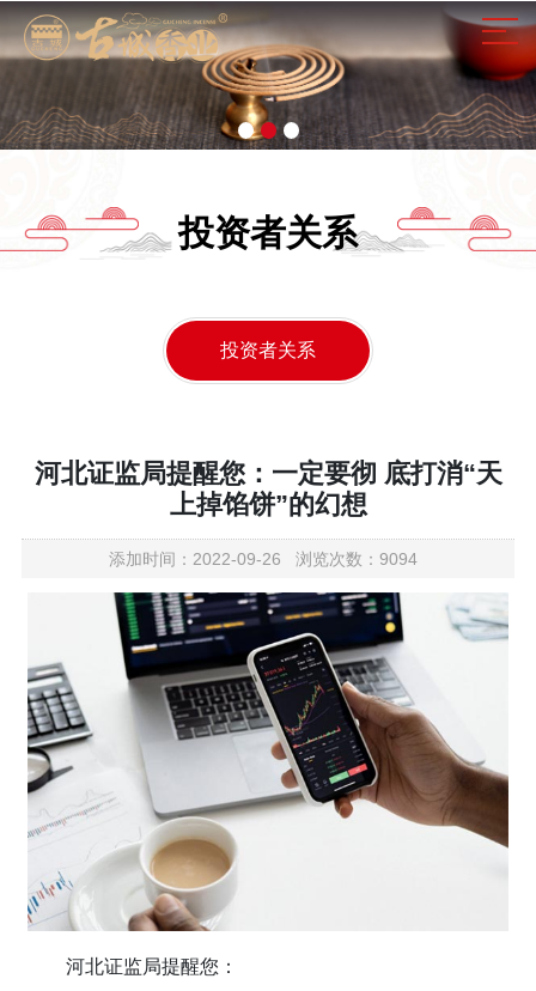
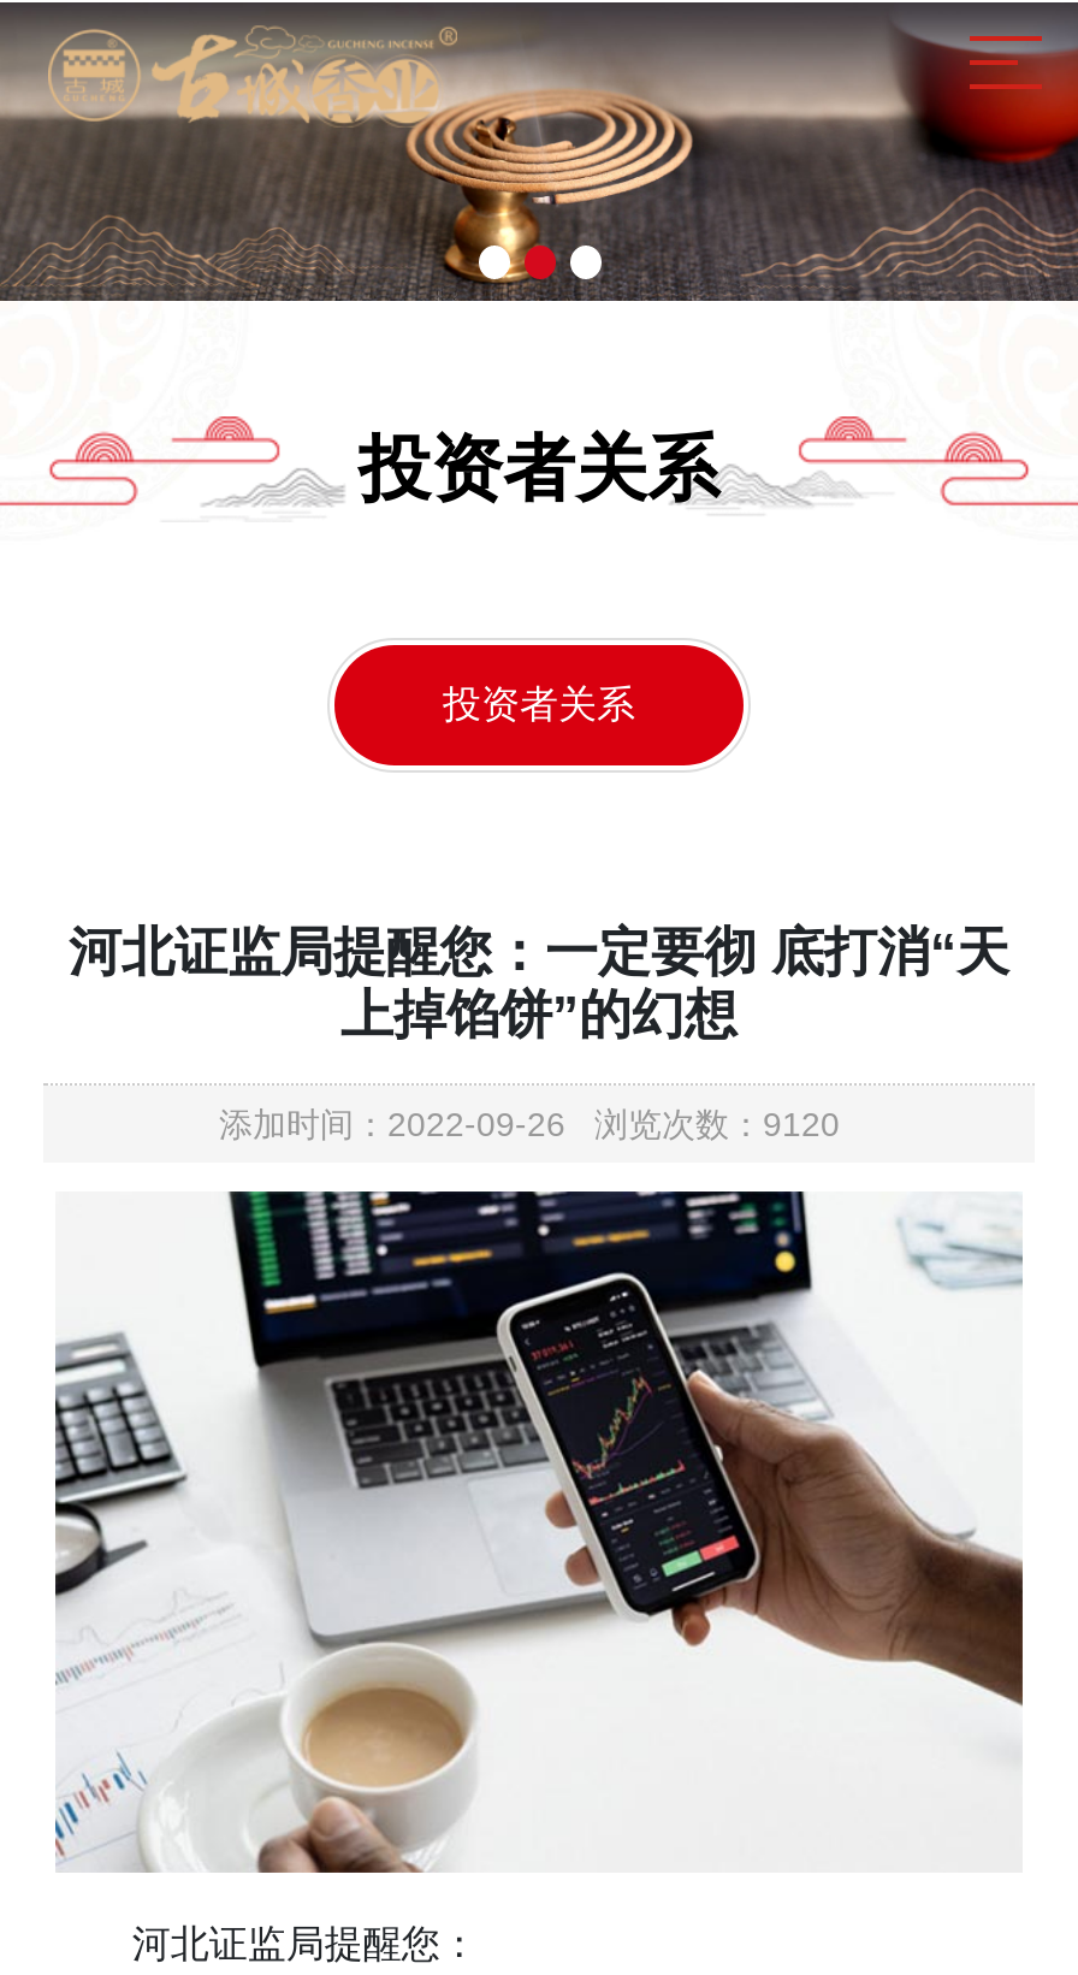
- 添加时间：2022-09-26 浏览次数：9094
+ 添加时间：2022-09-26 浏览次数：9120
